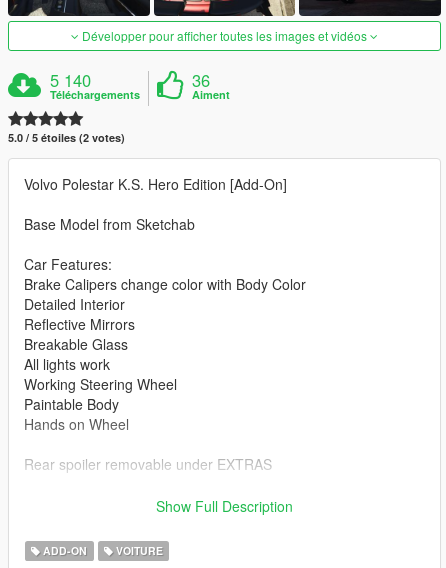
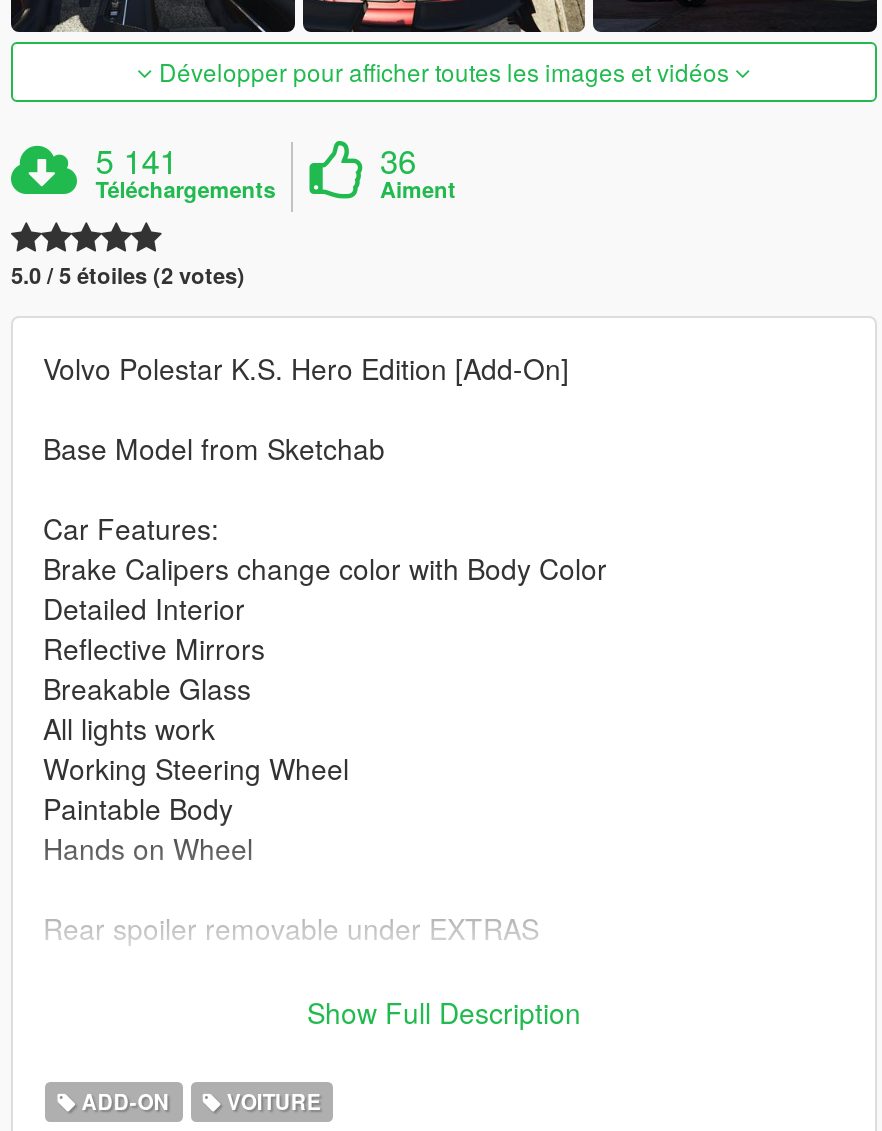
- 5 140
+ 5 141
